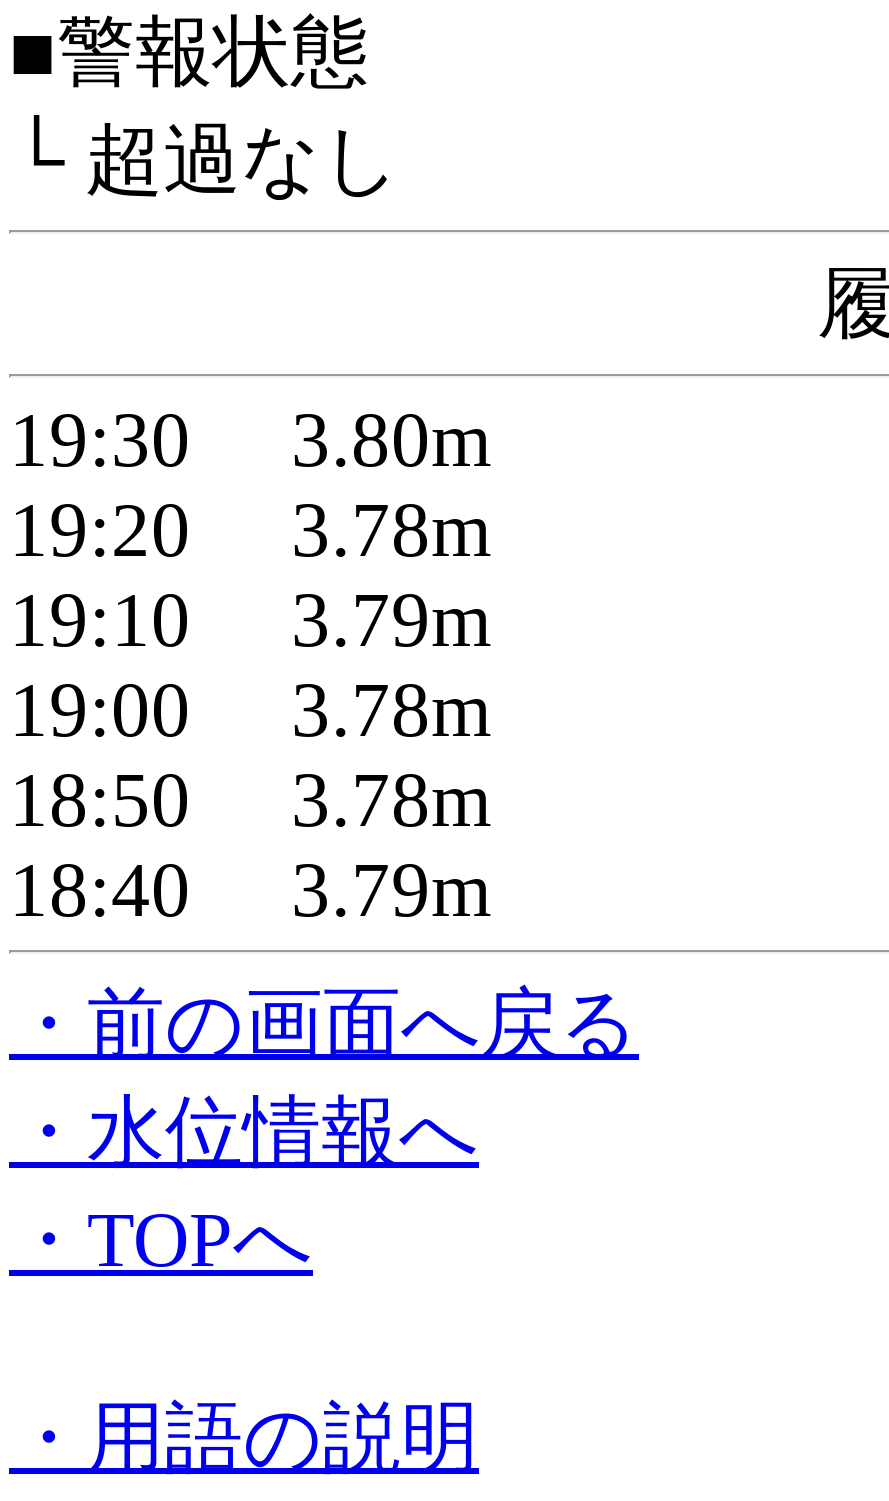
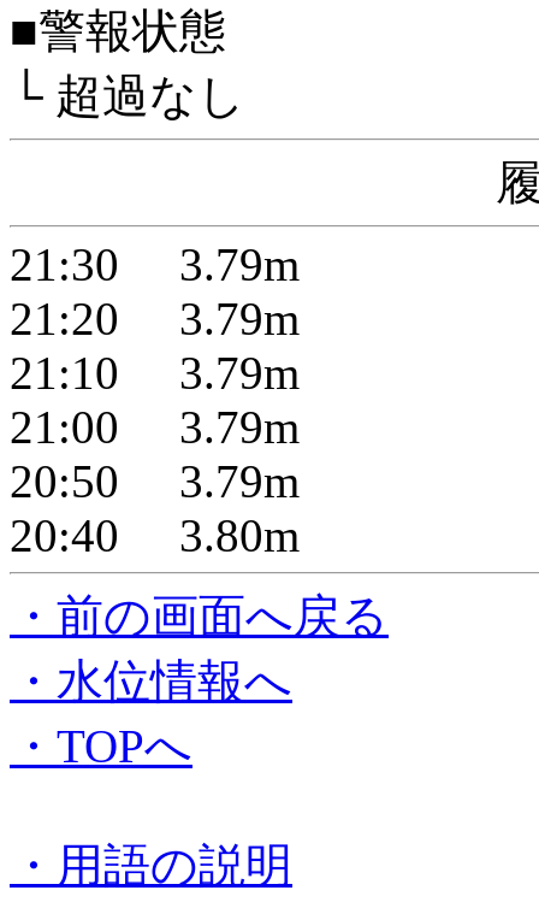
- 19:30 3.80m
- 19:20 3.78m
- 19:10 3.79m
- 19:00 3.78m
- 18:50 3.78m
- 18:40 3.79m
+ 21:30 3.79m
+ 21:20 3.79m
+ 21:10 3.79m
+ 21:00 3.79m
+ 20:50 3.79m
+ 20:40 3.80m
